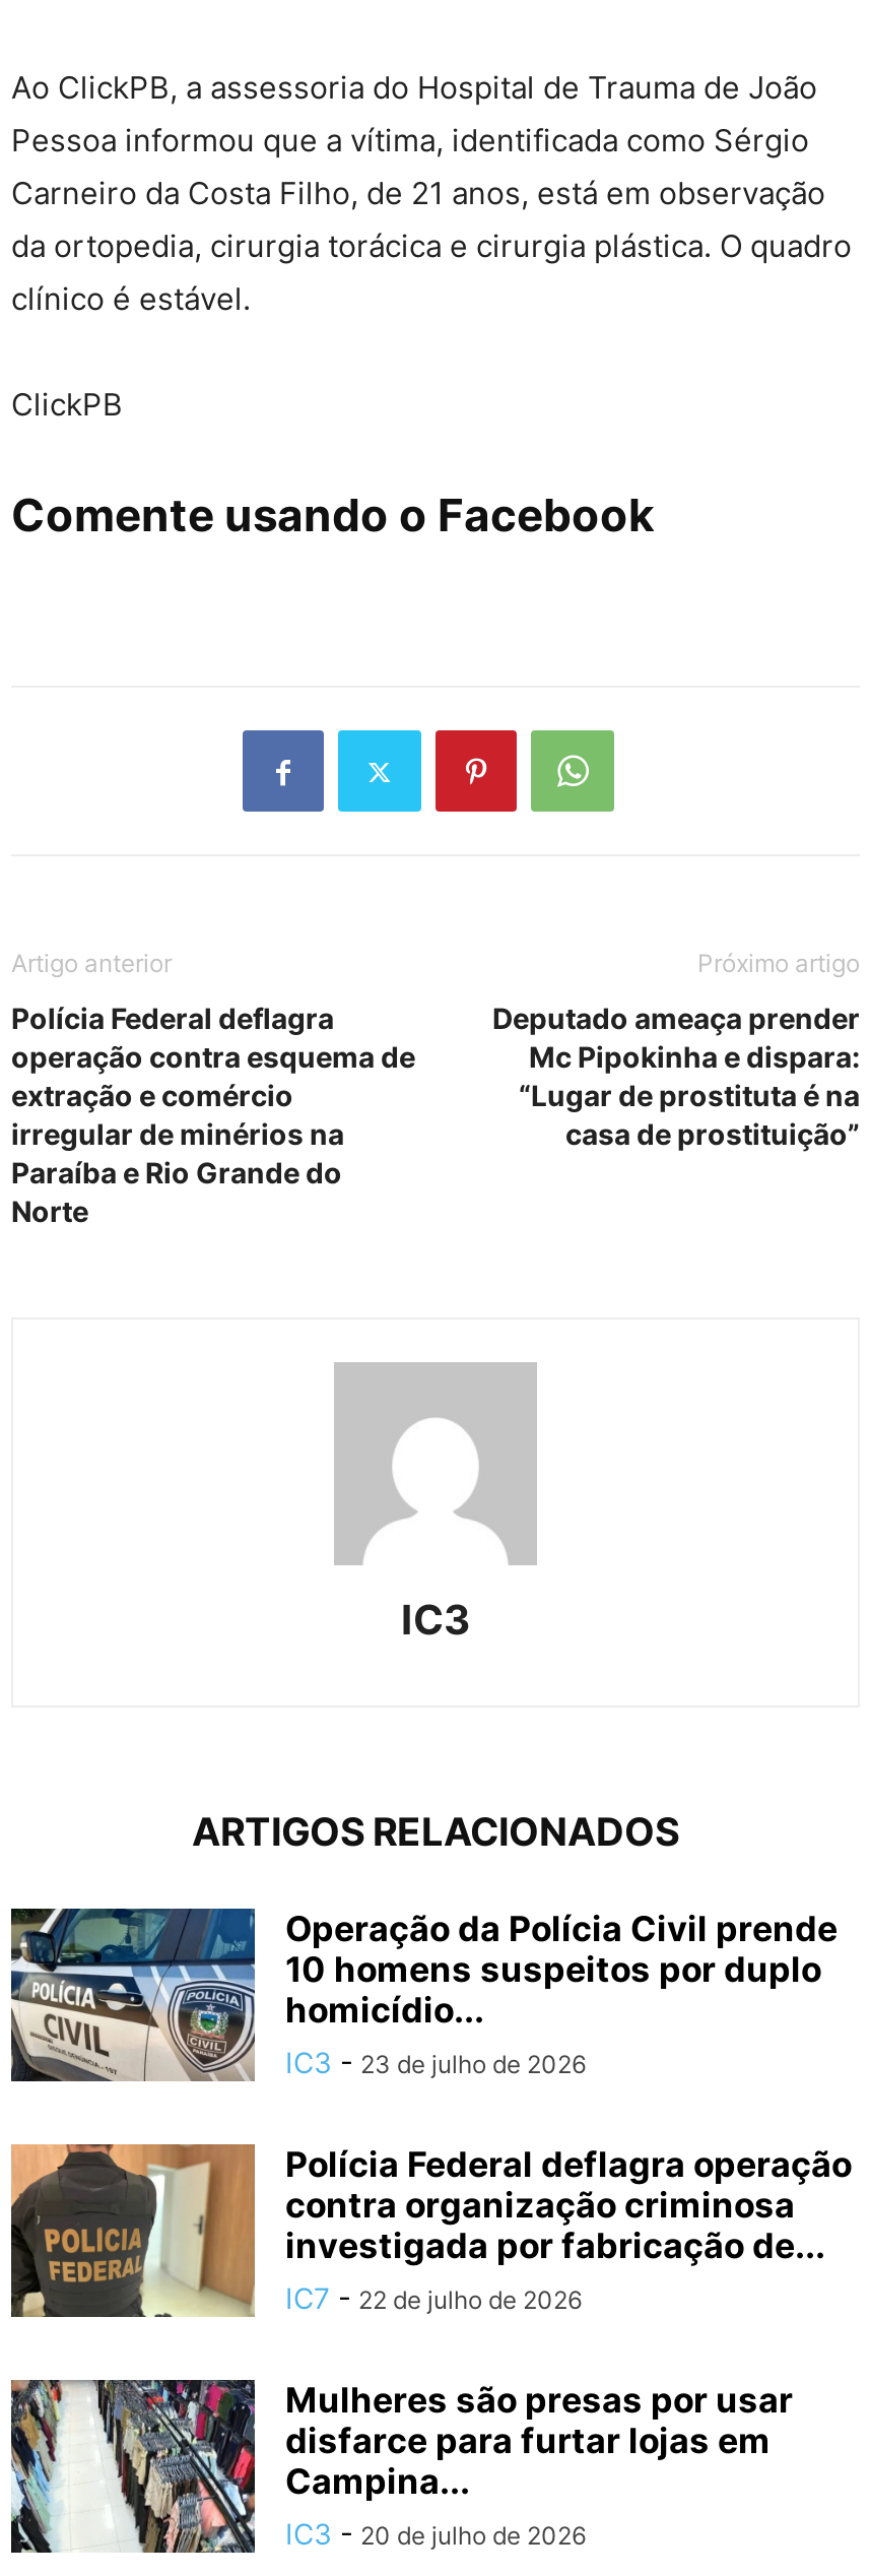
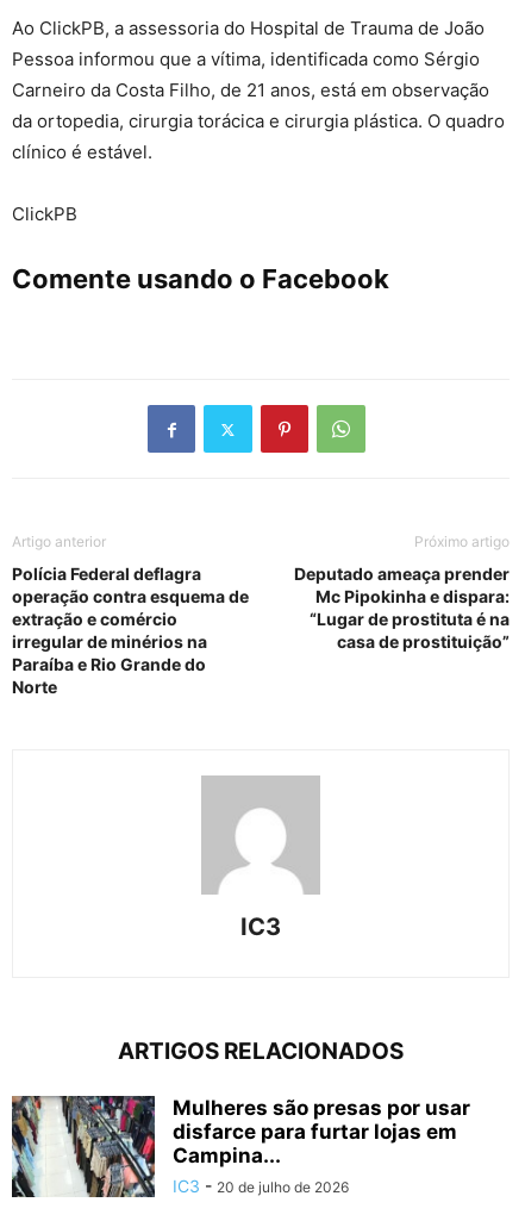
- [image]
- Operação da Polícia Civil prende
- 10 homens suspeitos por duplo
- homicídio...
- IC3 - 23 de julho de 2026
- Polícia Federal deflagra operação
- contra organização criminosa
- investigada por fabricação de...
- IC7 - 22 de julho de 2026

- [image]
